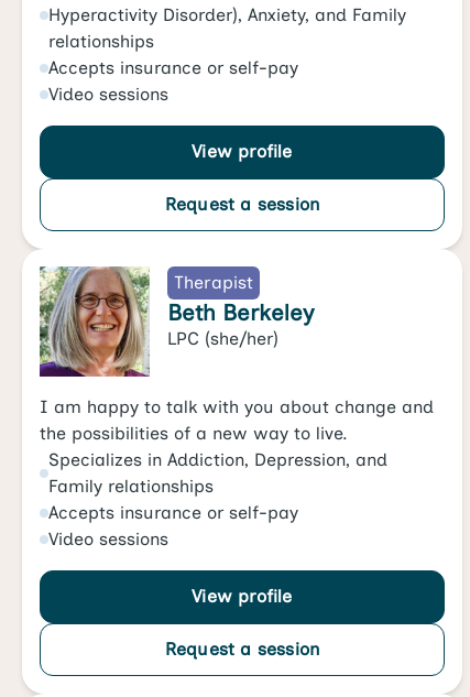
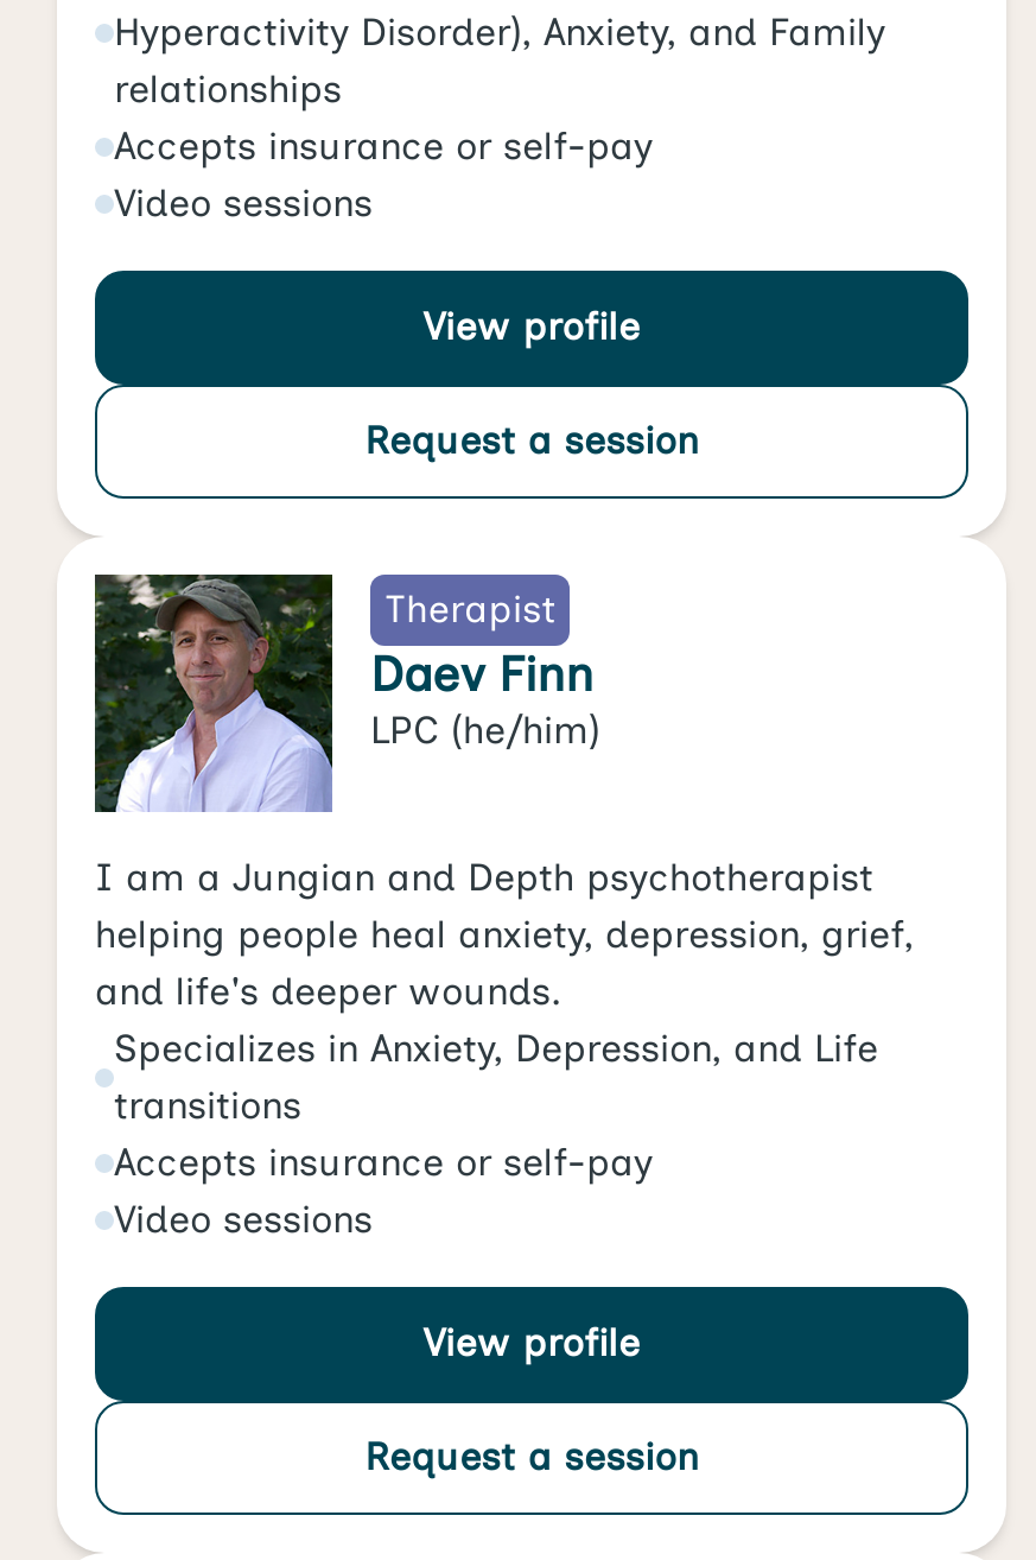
- [image]
- Beth Berkeley
- LPC (she/her)
+ [image]
+ Daev Finn
+ LPC (he/him)

- I am happy to talk with you about change and
- the possibilities of a new way to live.
- Specializes in Addiction, Depression, and
- Family relationships
+ I am a Jungian and Depth psychotherapist
+ helping people heal anxiety, depression, grief,
+ and life's deeper wounds.
+ Specializes in Anxiety, Depression, and Life
+ transitions
